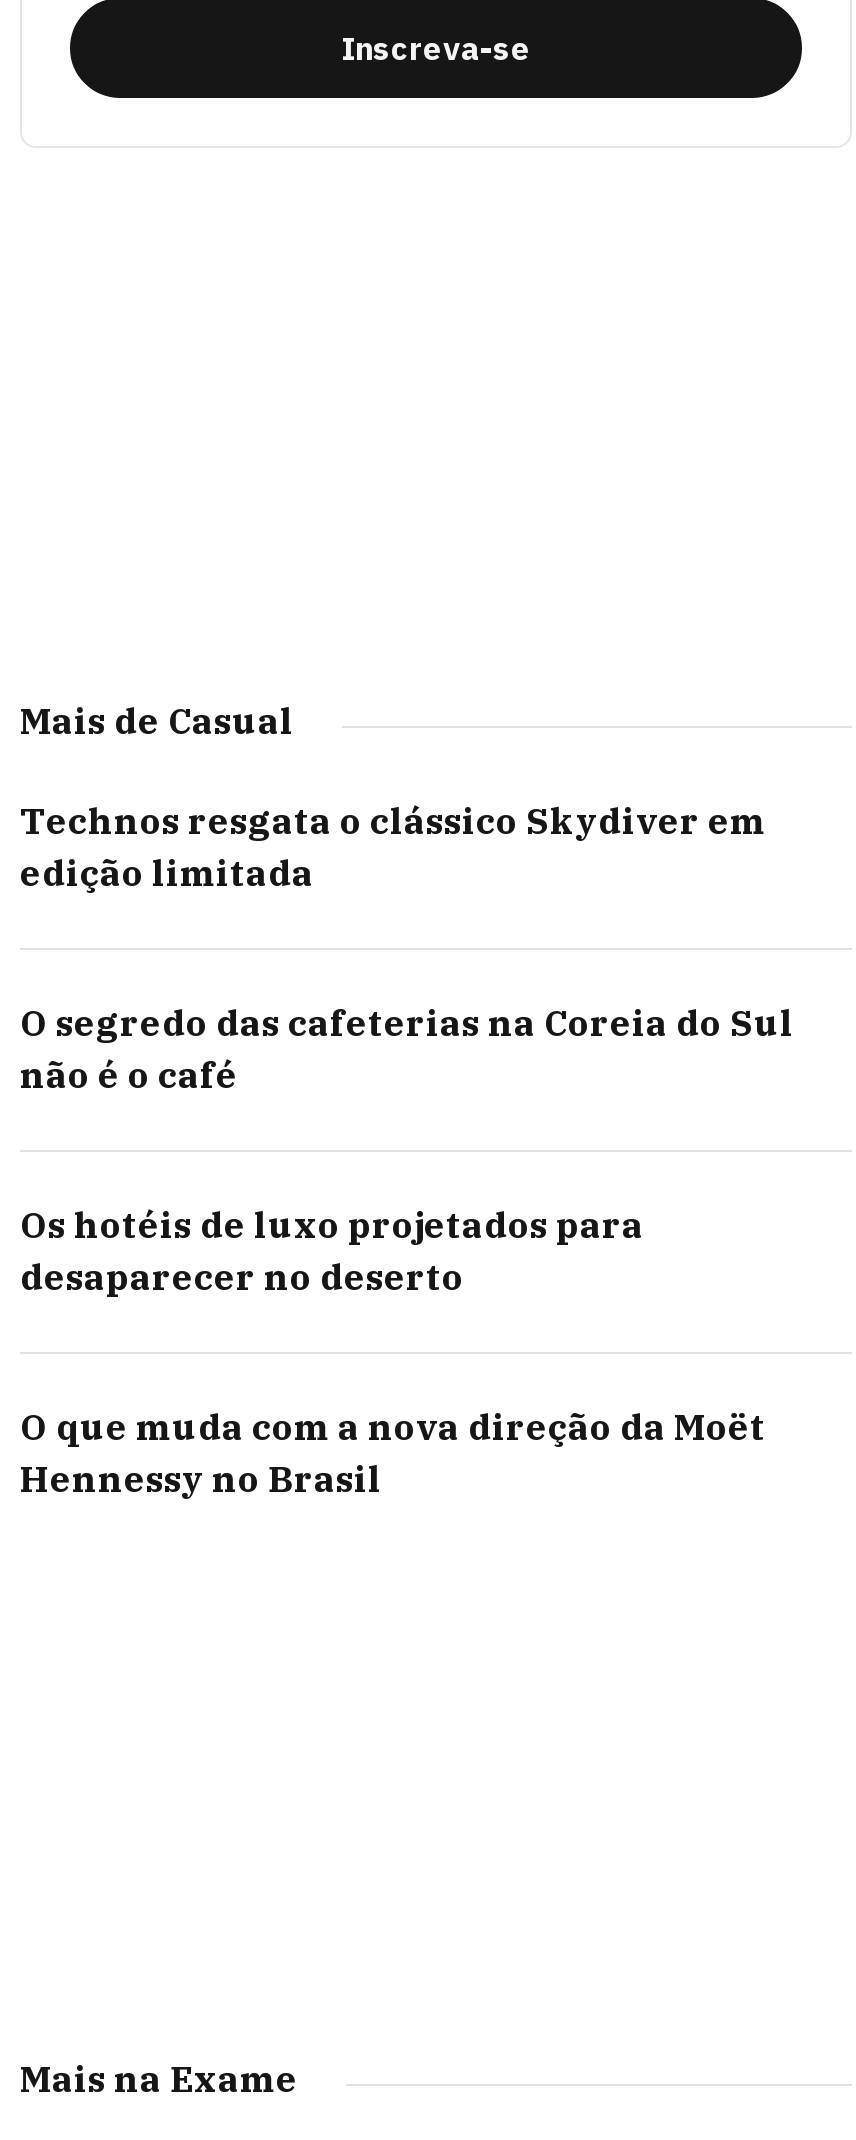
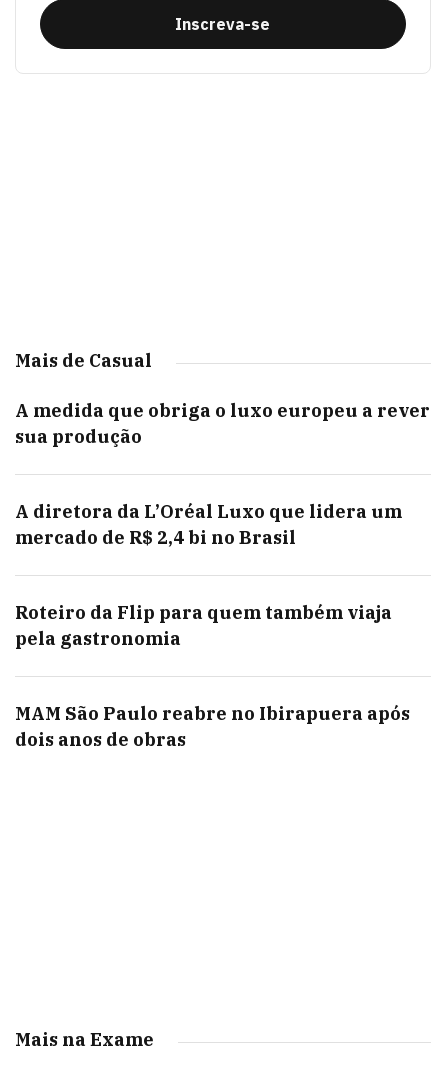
- Technos resgata o clássico Skydiver em
- edição limitada
+ A medida que obriga o luxo europeu a rever
+ sua produção

- O segredo das cafeterias na Coreia do Sul
- não é o café
+ A diretora da L’Oréal Luxo que lidera um
+ mercado de R$ 2,4 bi no Brasil

- Os hotéis de luxo projetados para
- desaparecer no deserto
+ Roteiro da Flip para quem também viaja
+ pela gastronomia

- O que muda com a nova direção da Moët
- Hennessy no Brasil
+ MAM São Paulo reabre no Ibirapuera após
+ dois anos de obras
